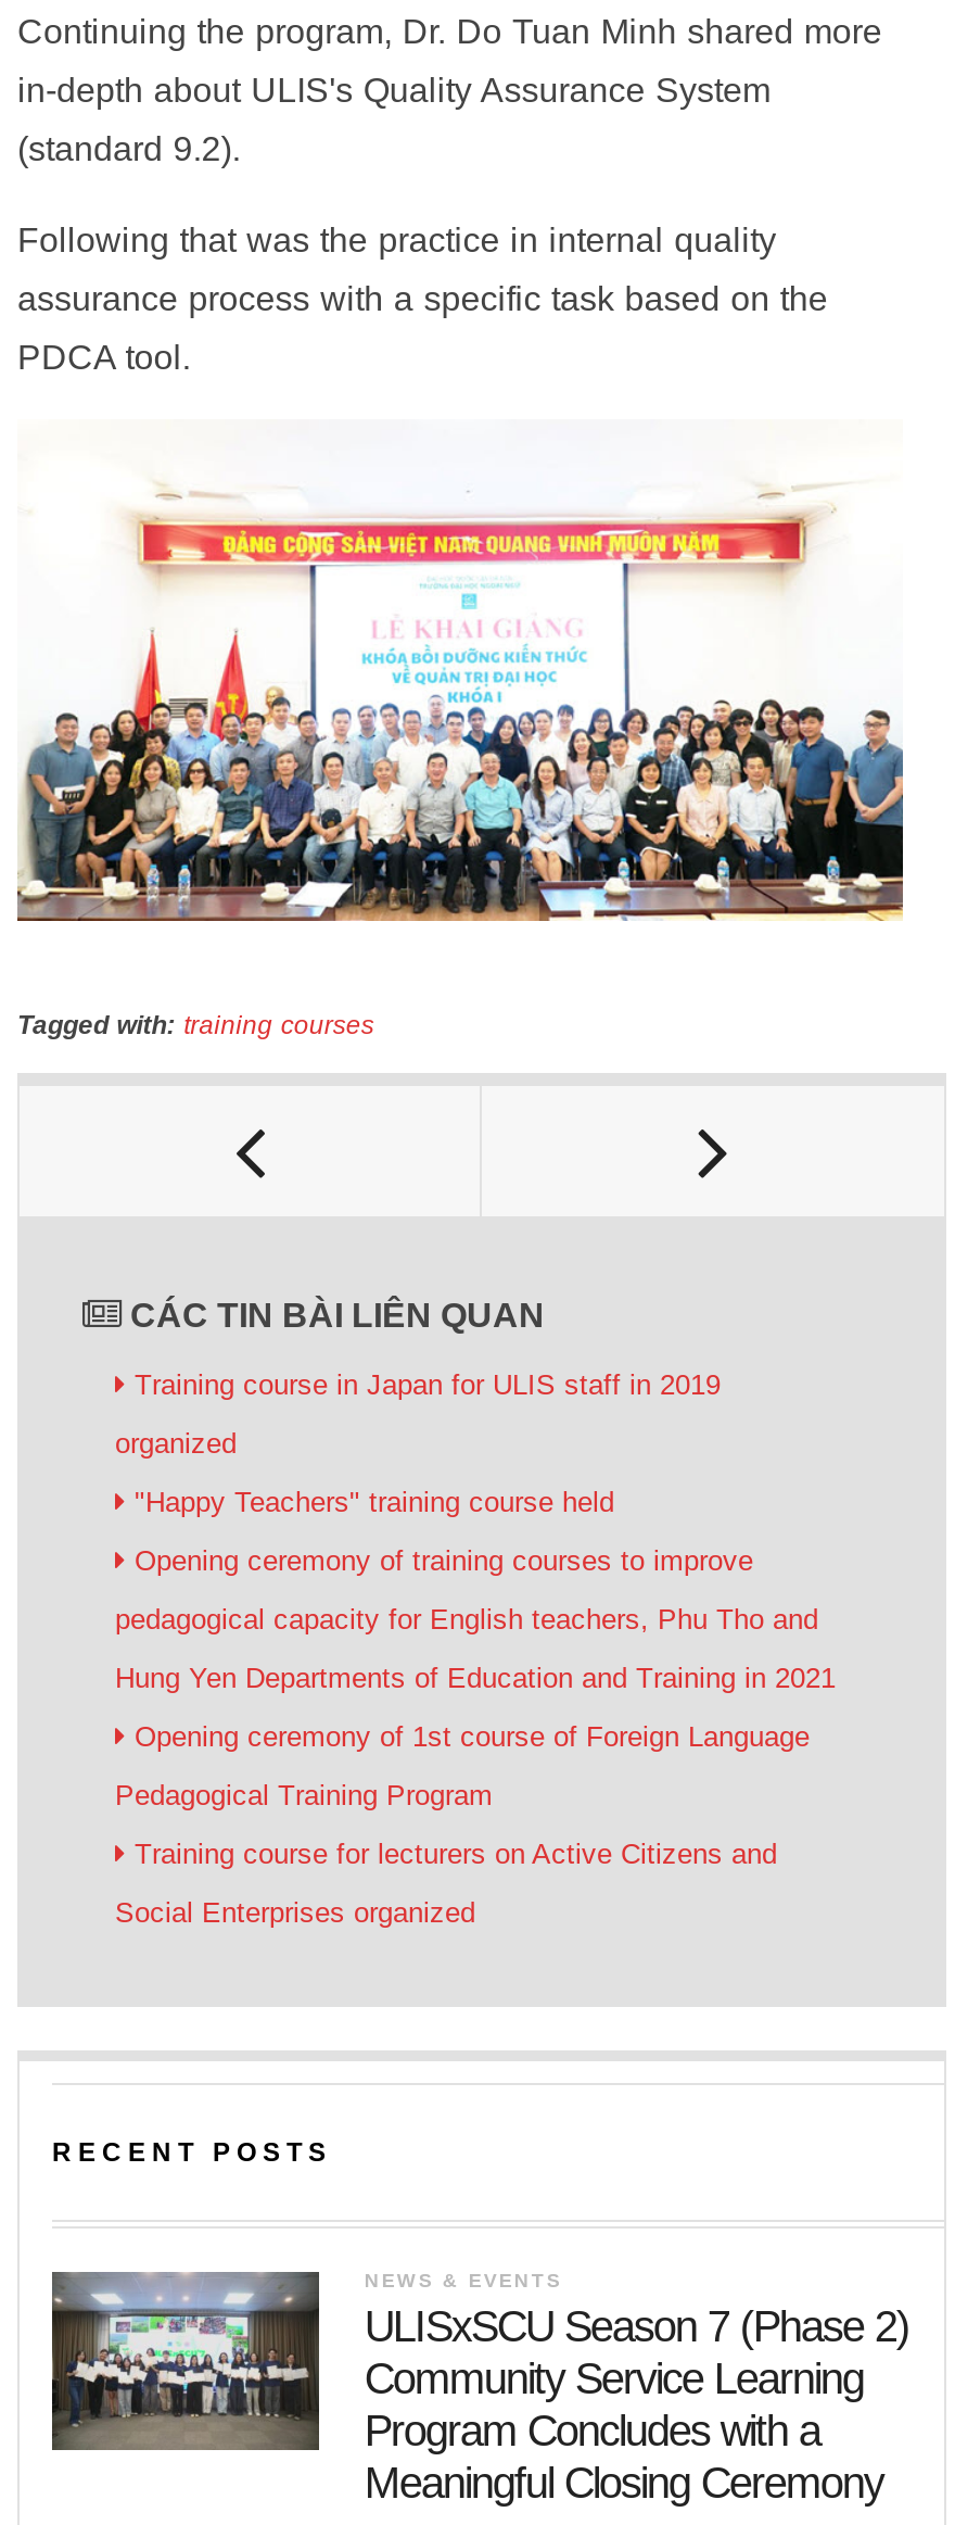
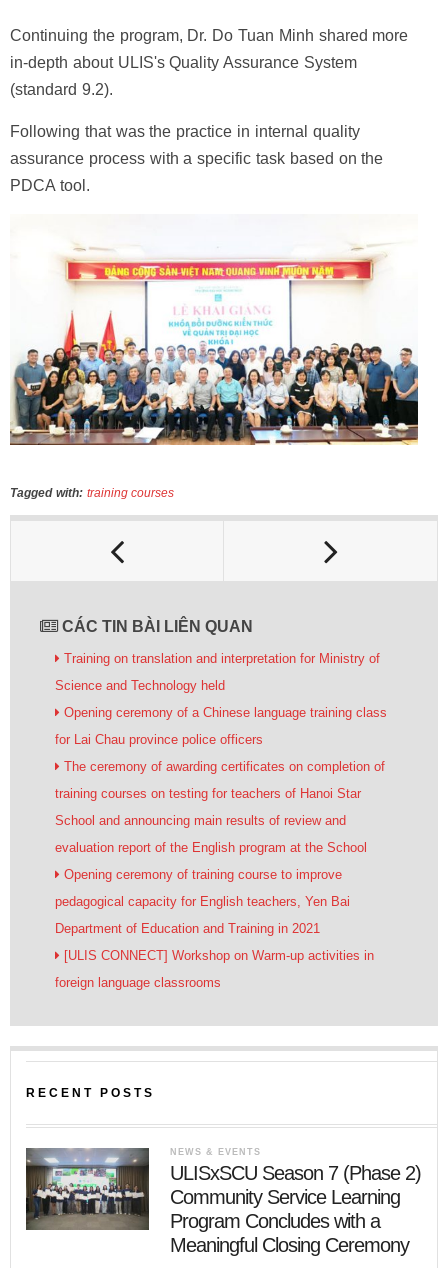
- Training course in Japan for ULIS staff in 2019
- organized
- "Happy Teachers" training course held
- Opening ceremony of training courses to improve
- pedagogical capacity for English teachers, Phu Tho and
- Hung Yen Departments of Education and Training in 2021
- Opening ceremony of 1st course of Foreign Language
- Pedagogical Training Program
- Training course for lecturers on Active Citizens and
- Social Enterprises organized
+ Training on translation and interpretation for Ministry of
+ Science and Technology held
+ Opening ceremony of a Chinese language training class
+ for Lai Chau province police officers
+ The ceremony of awarding certificates on completion of
+ training courses on testing for teachers of Hanoi Star
+ School and announcing main results of review and
+ evaluation report of the English program at the School
+ Opening ceremony of training course to improve
+ pedagogical capacity for English teachers, Yen Bai
+ Department of Education and Training in 2021
+ [ULIS CONNECT] Workshop on Warm-up activities in
+ foreign language classrooms
